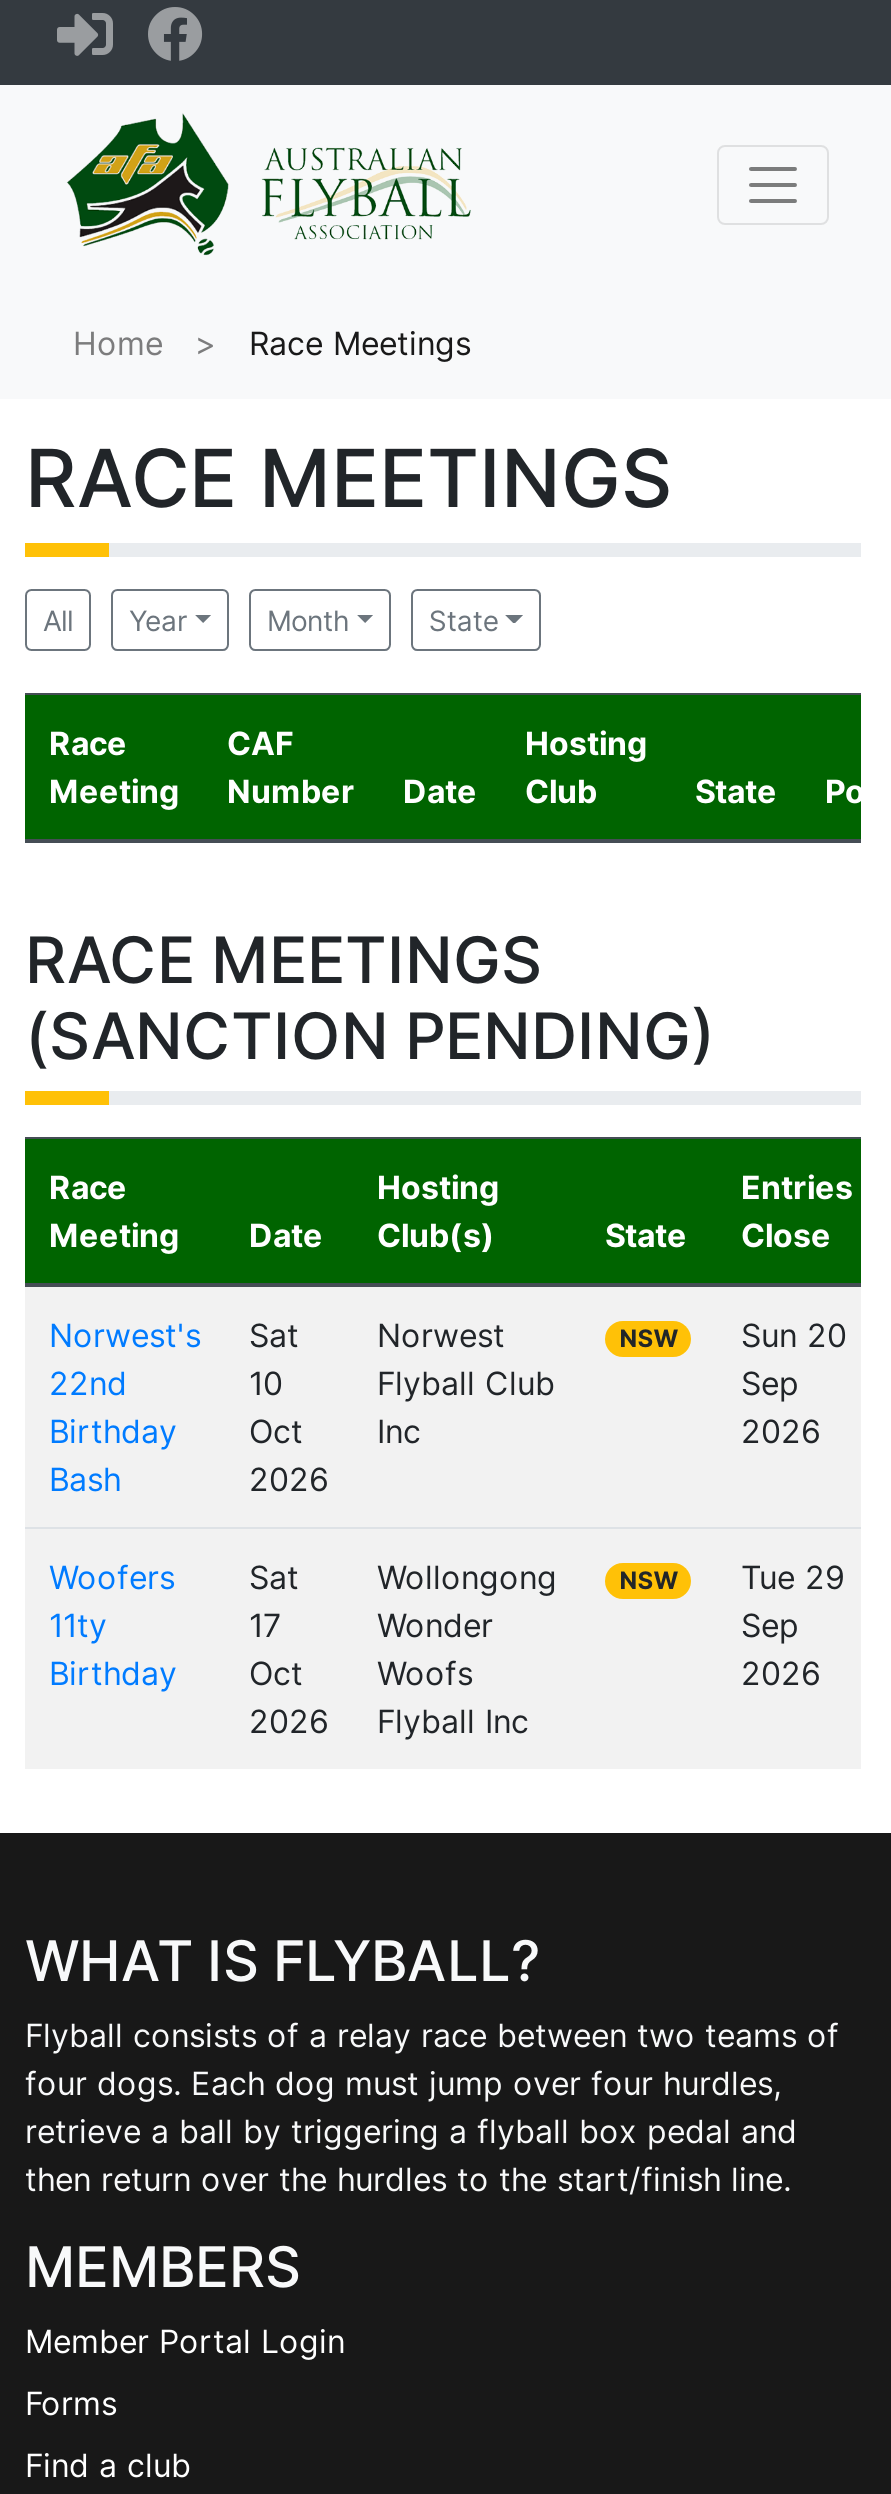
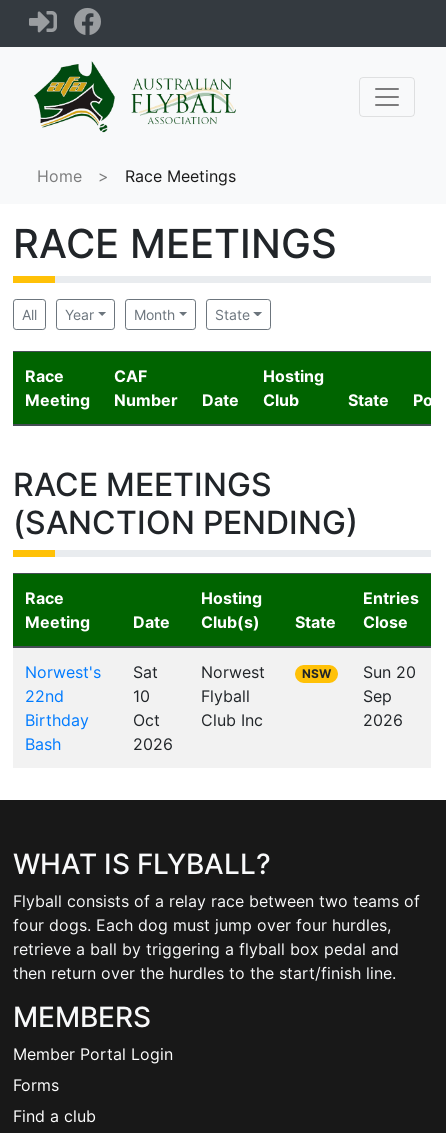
- Sep
- 2026

- Woofers
- 11ty
- Birthday

- Sat
- 17
- Oct
- 2026

- Wollongong
- Wonder
- Woofs
- Flyball Inc

- NSW
- Tue 29
